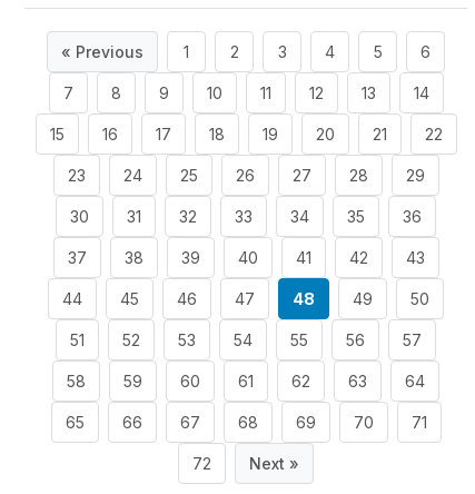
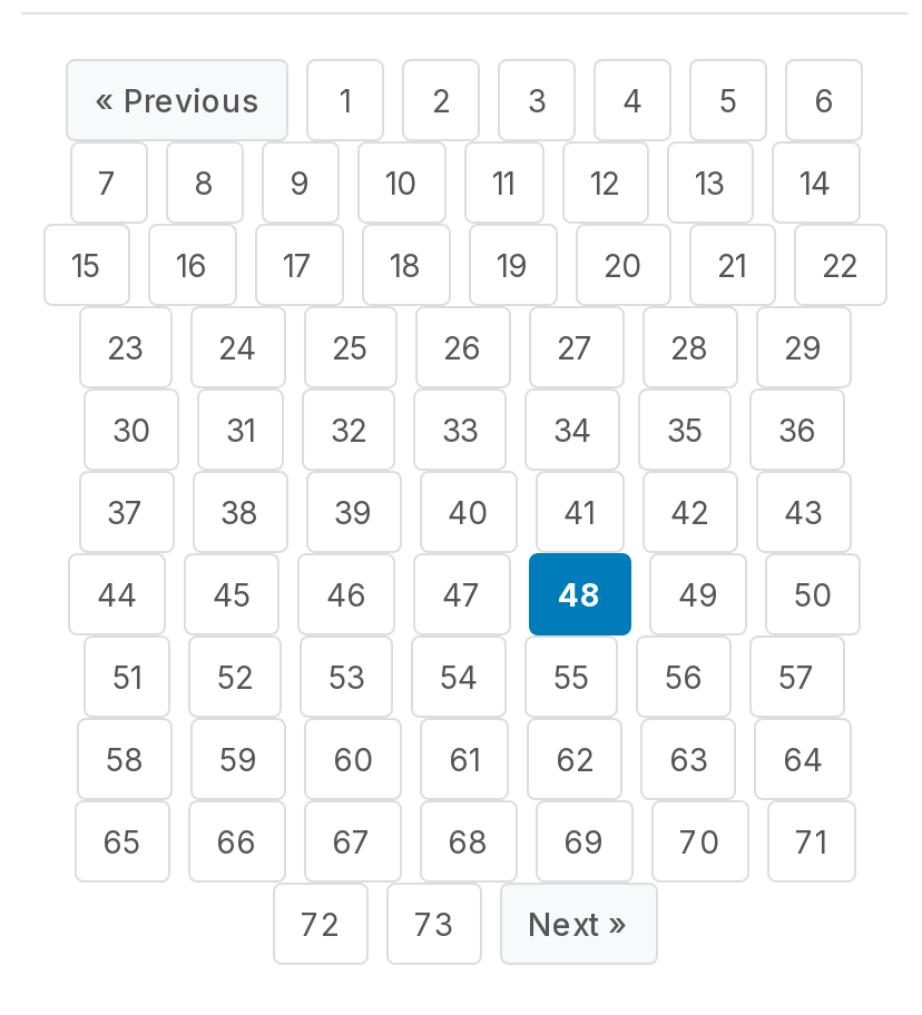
+ 73
